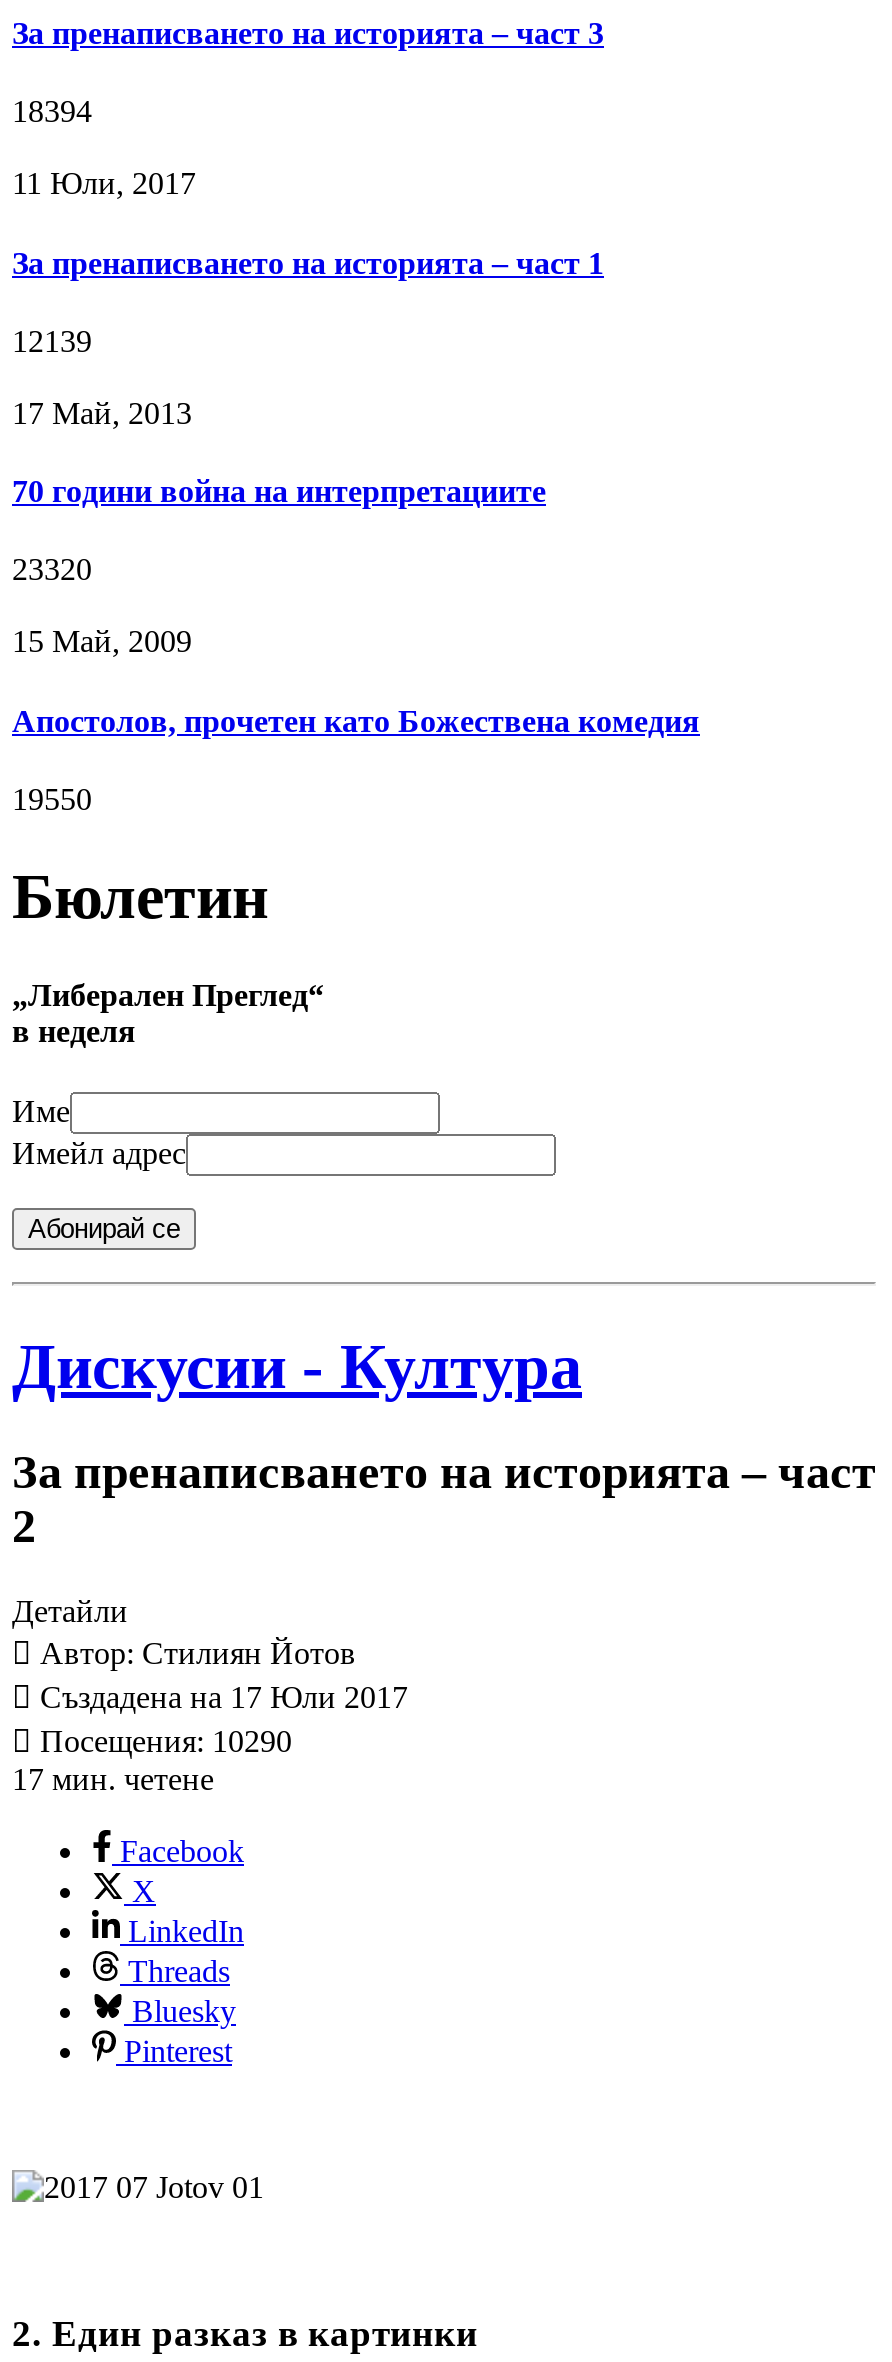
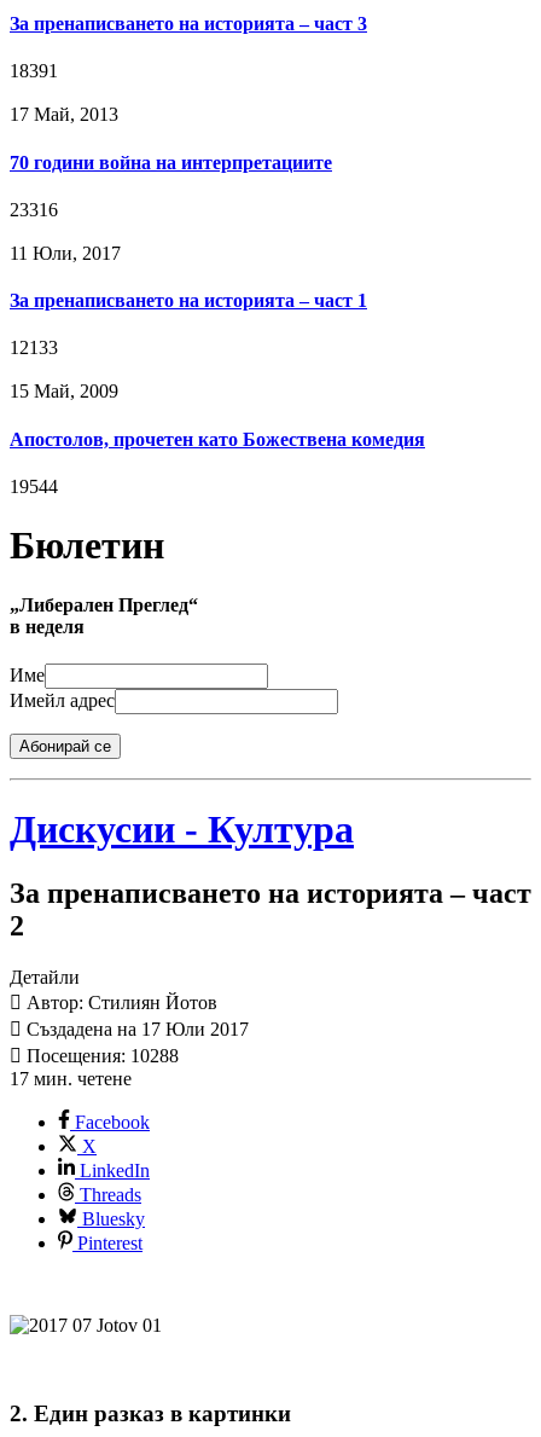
- 18394
- 12139
+ 18391

moved down: 11 Юли, 2017 | За пренаписването на историята – част 1

moved up: 17 Май, 2013 | 70 години война на интерпретациите

- 23320
+ 23316
+ 12133

- 19550
+ 19544

- Посещения: 10290
+ Посещения: 10288
